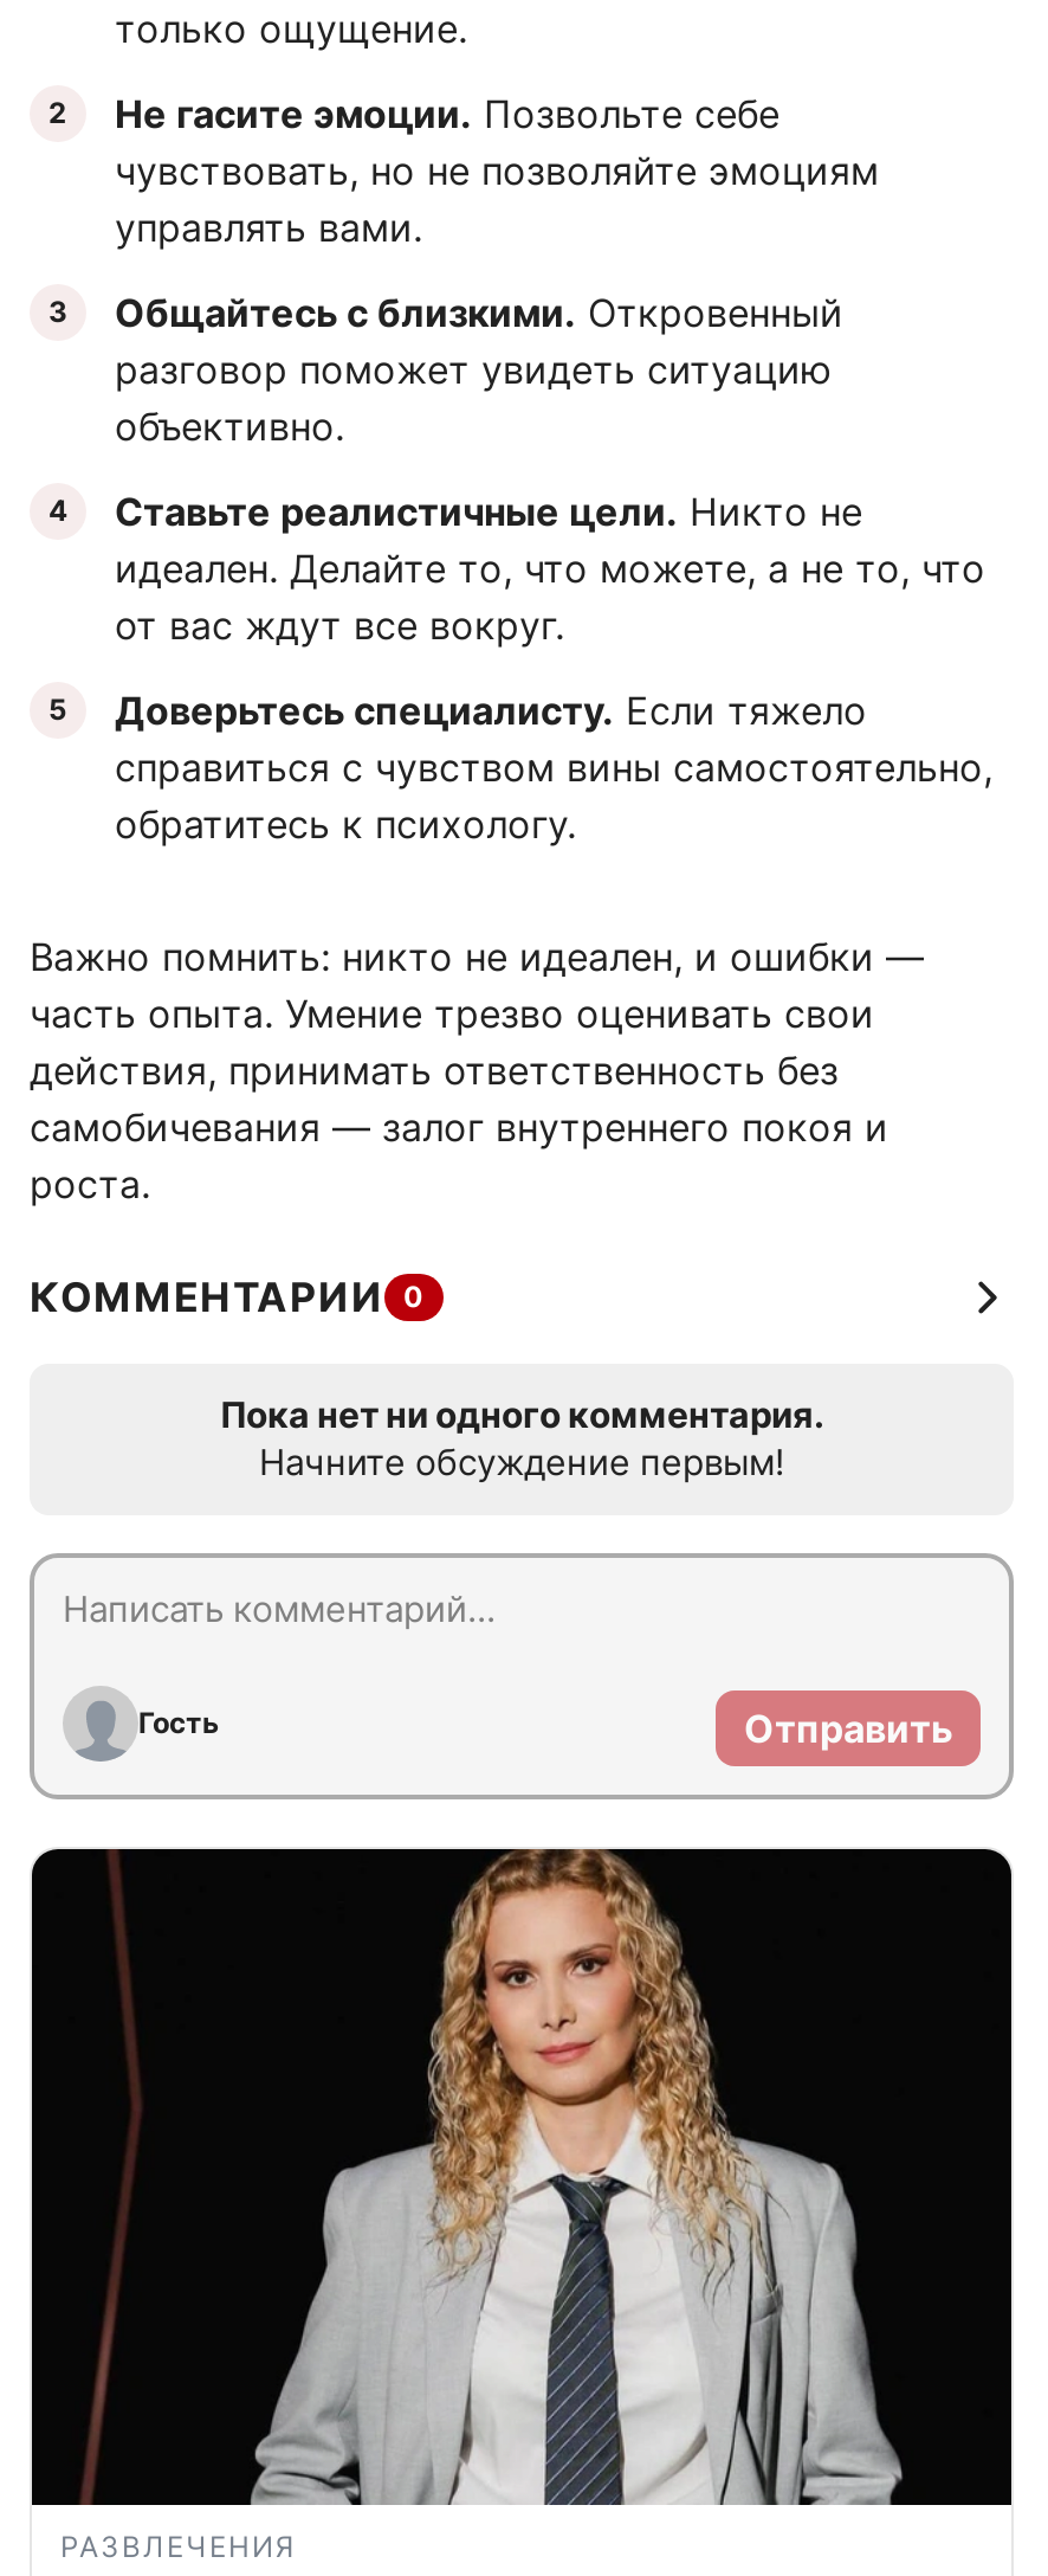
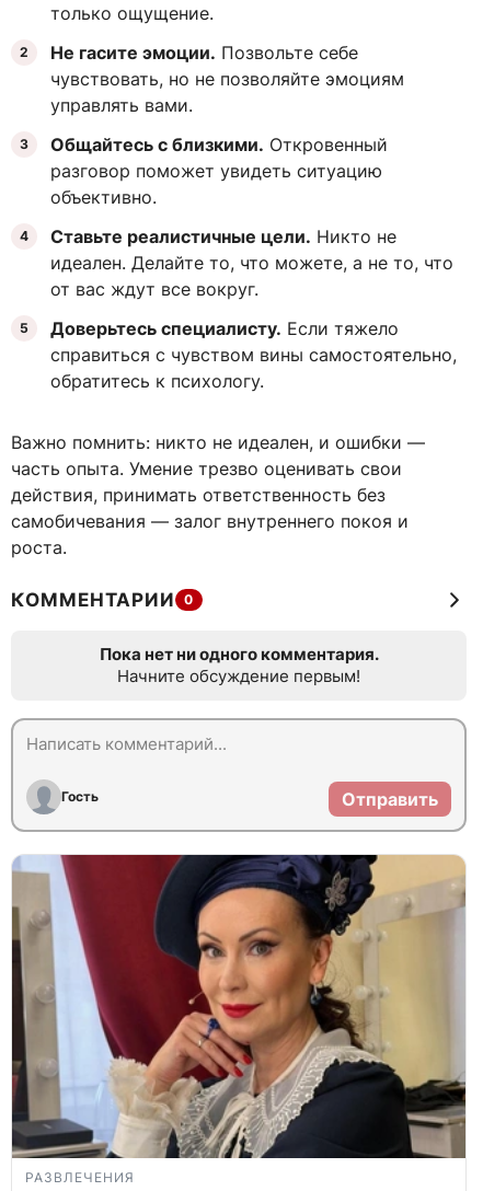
- [image]
+ [image]
